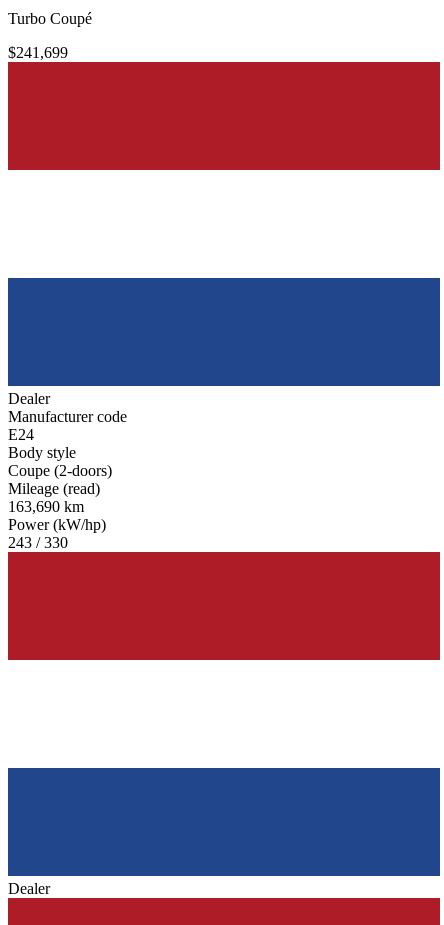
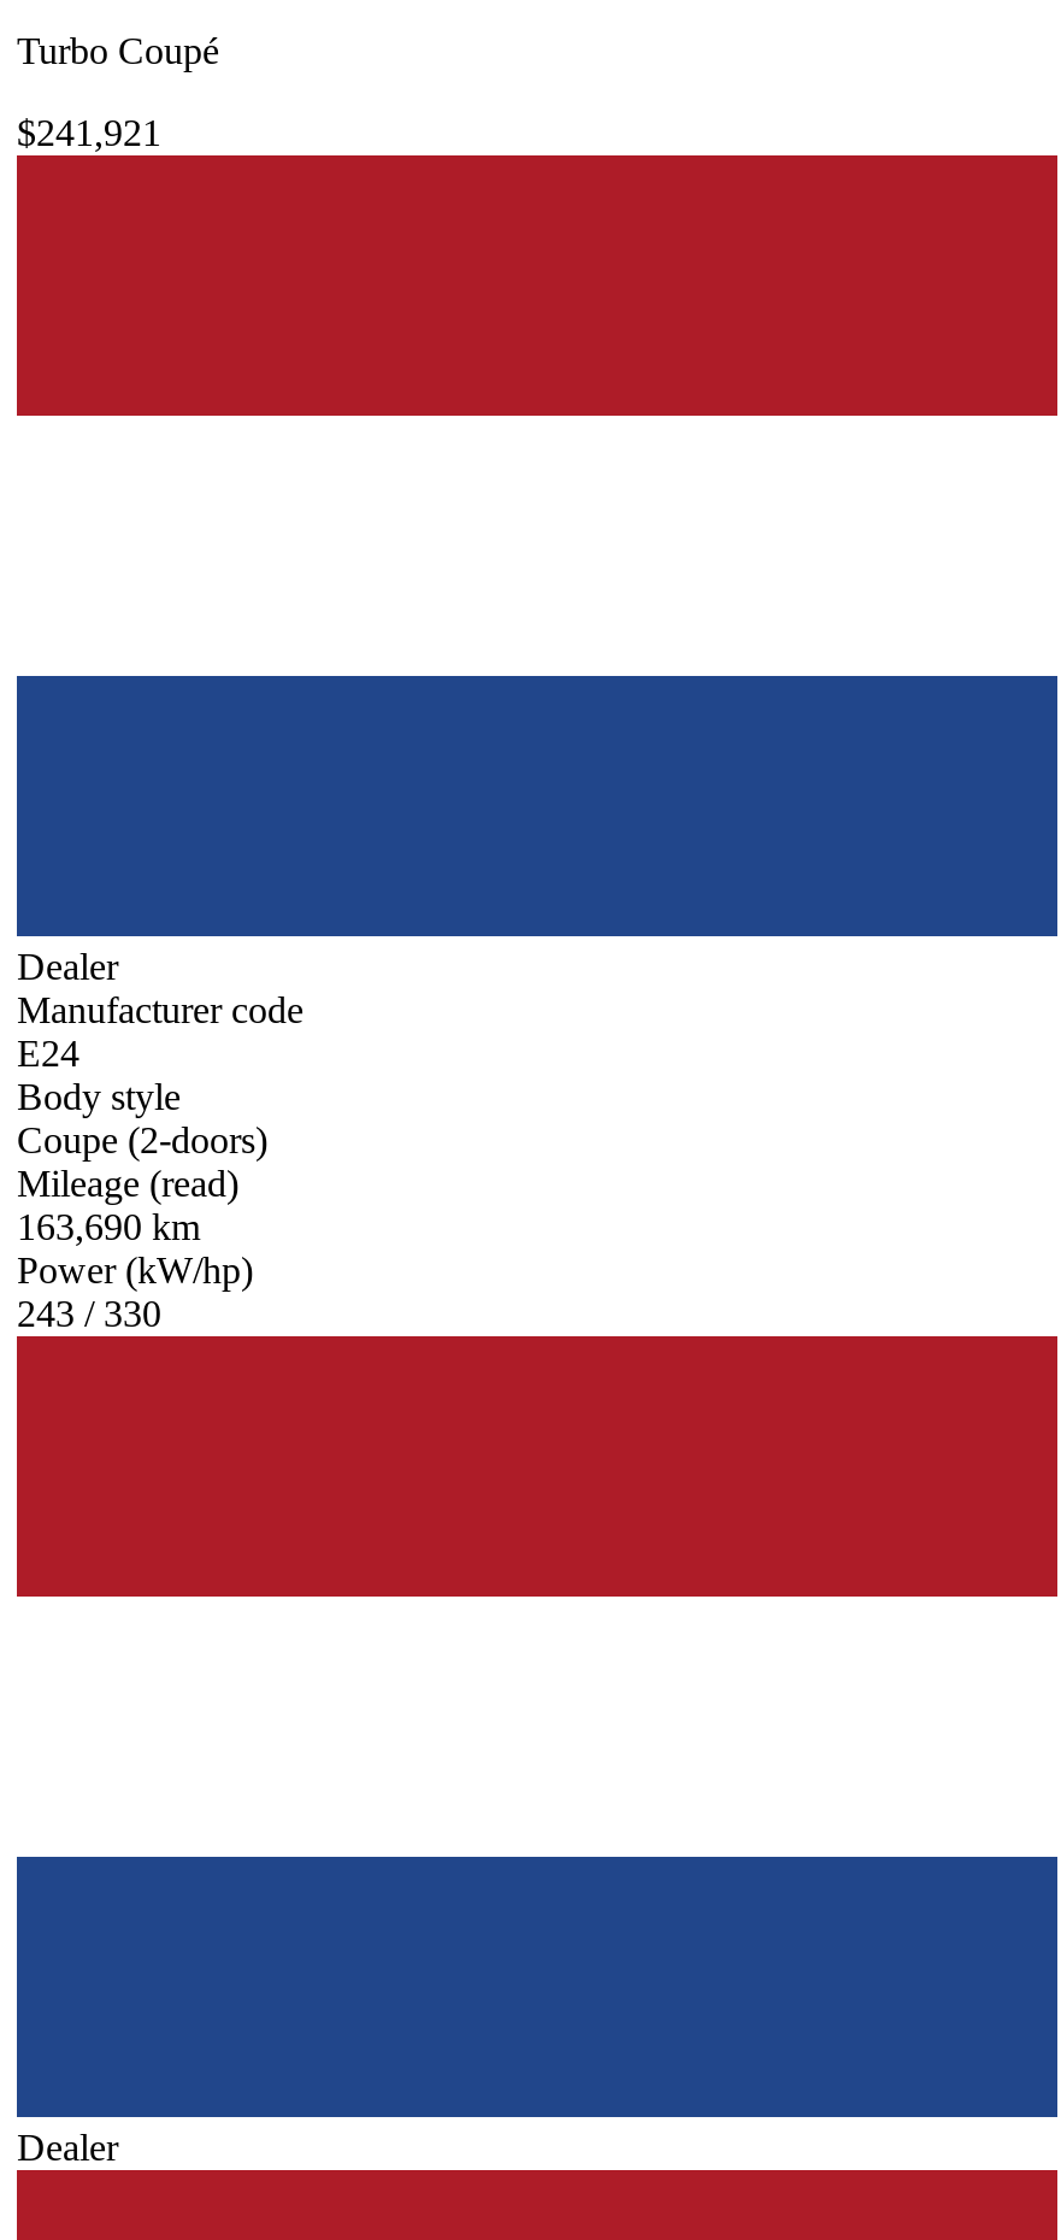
- $241,699
+ $241,921
